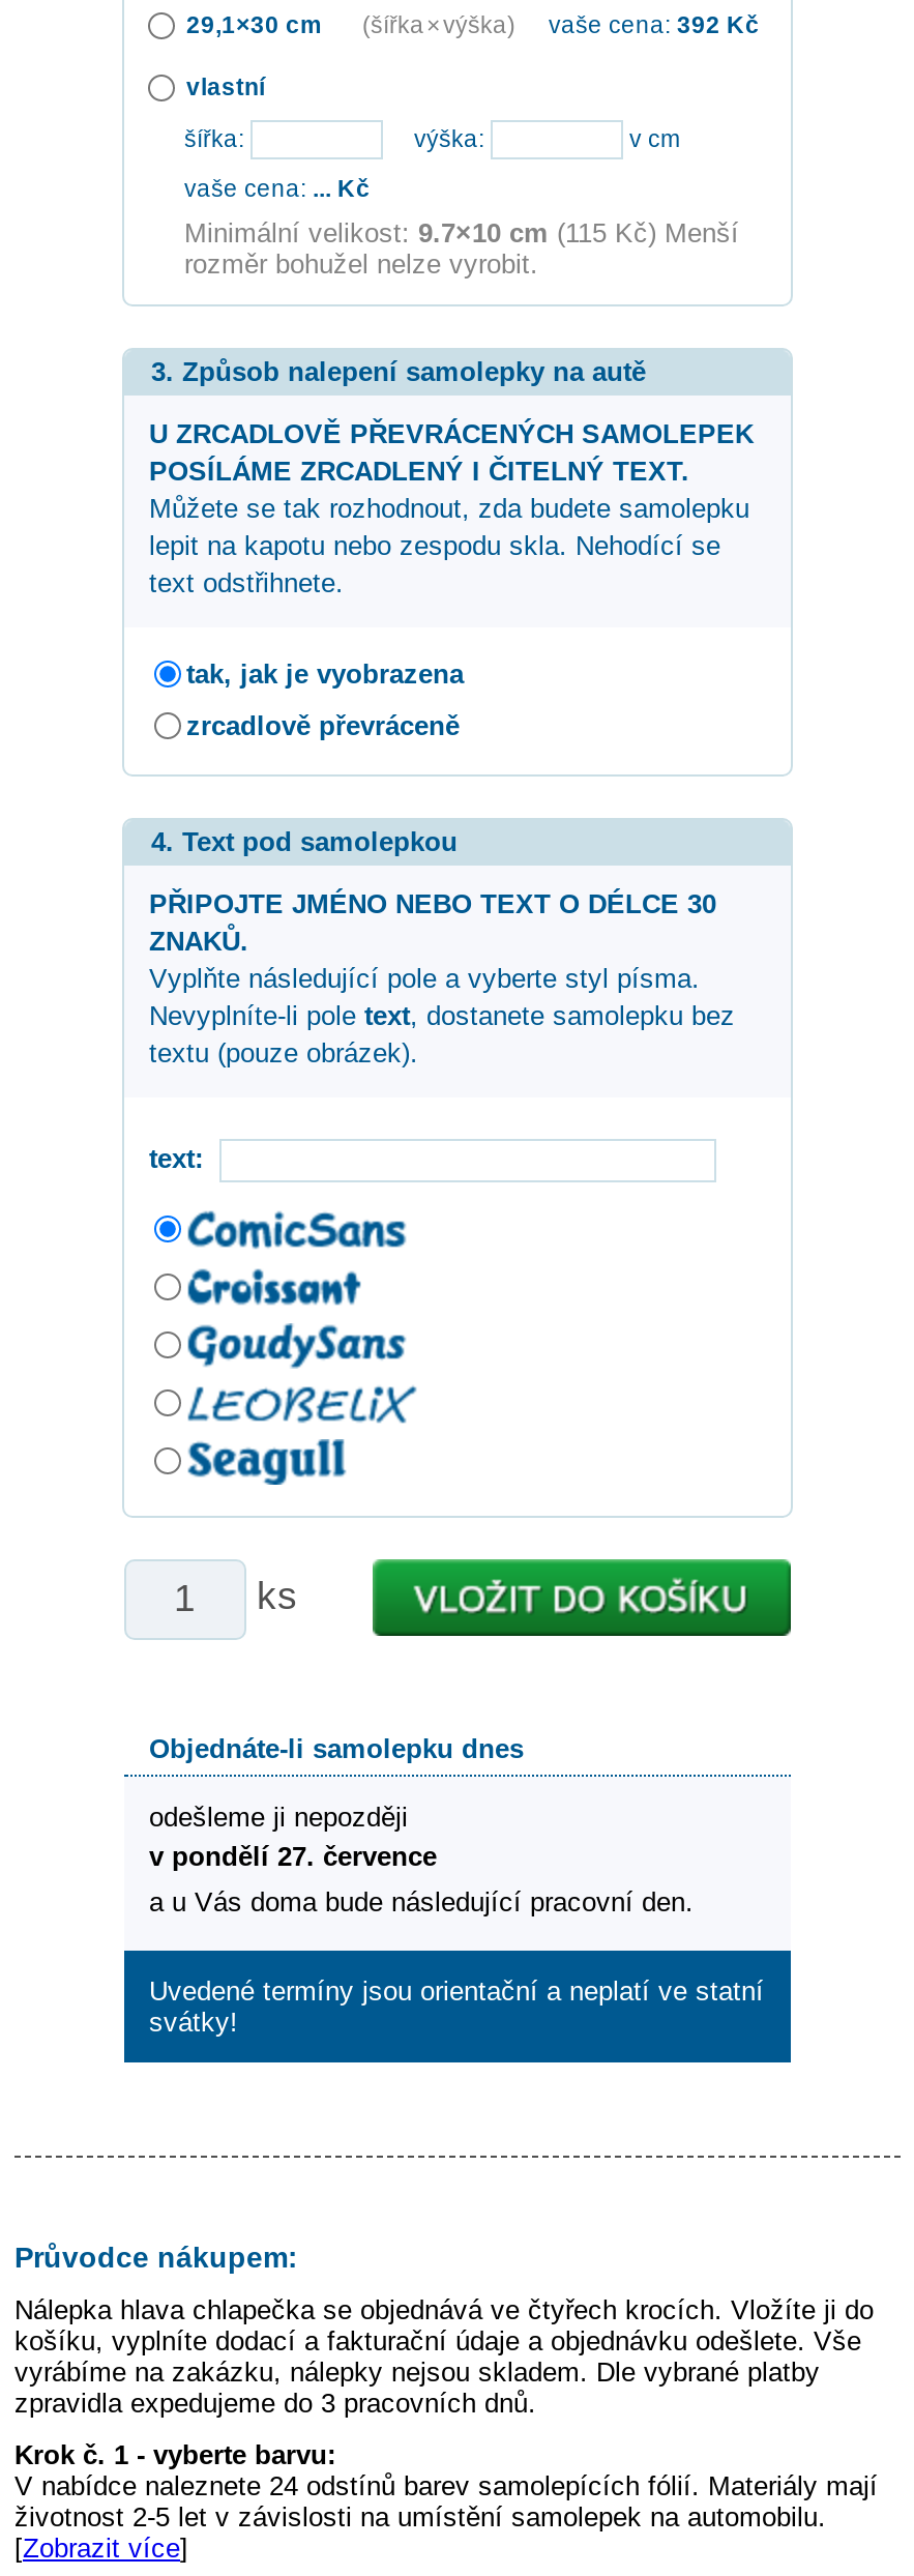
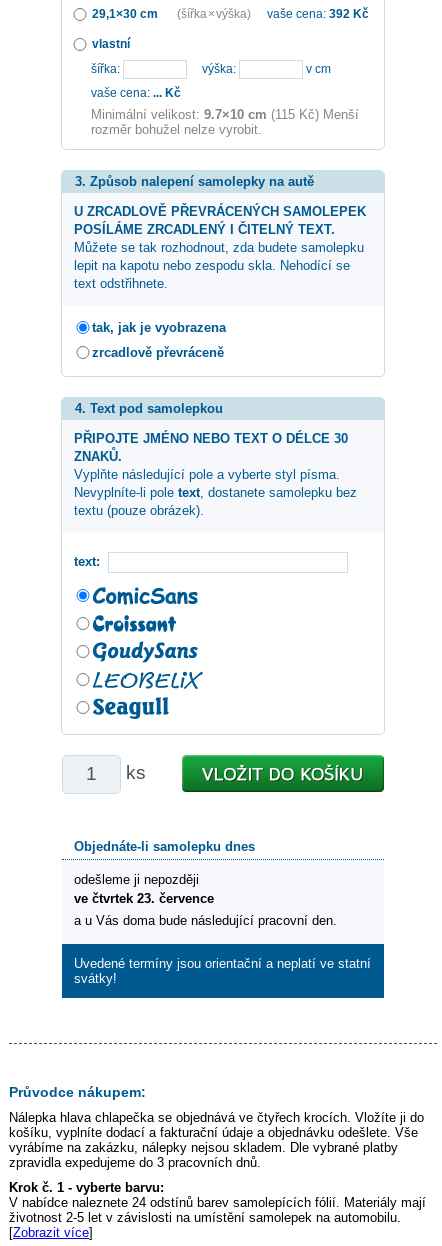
- v pondělí 27. července
+ ve čtvrtek 23. července
